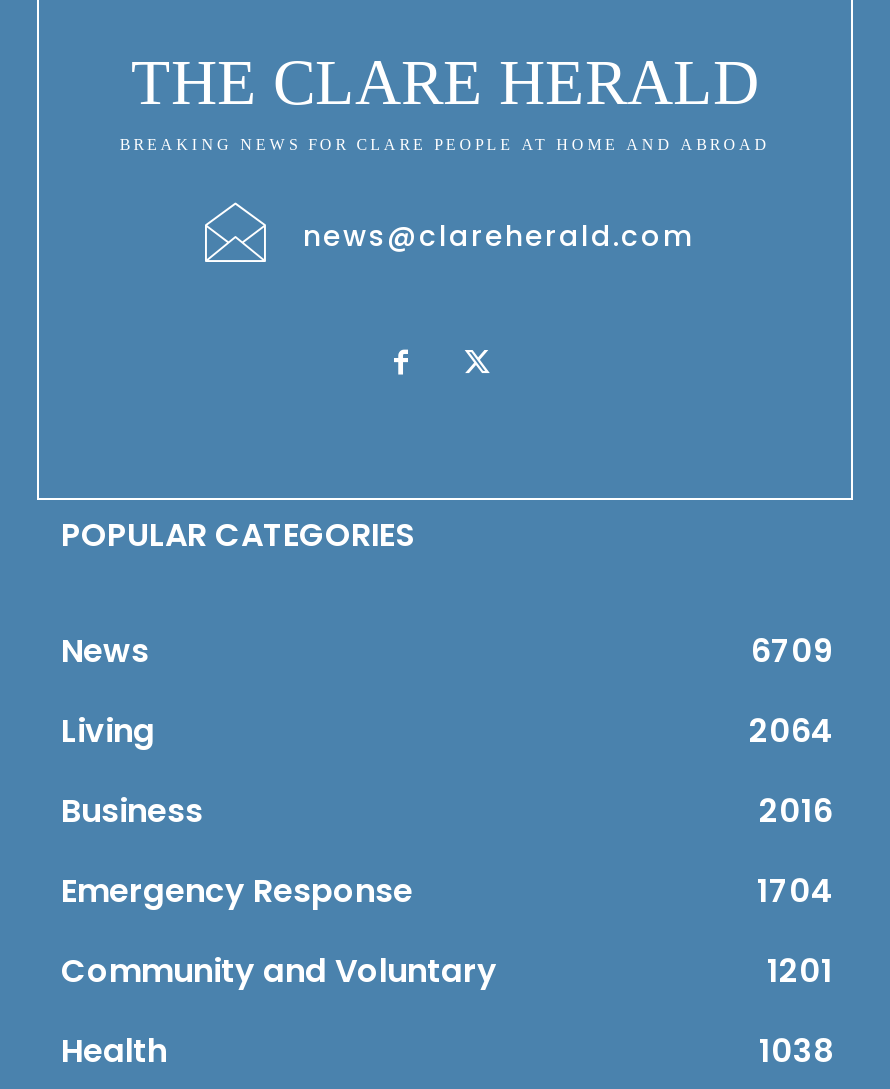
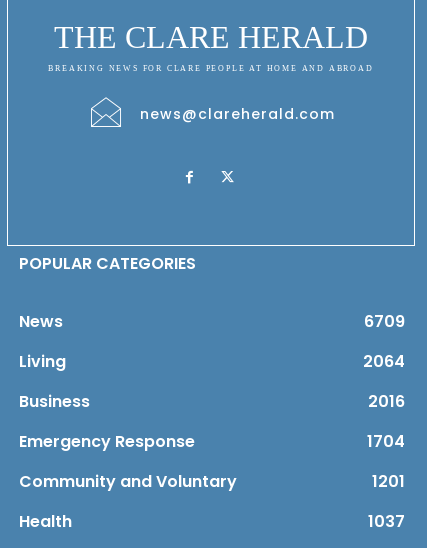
- 1038
+ 1037
